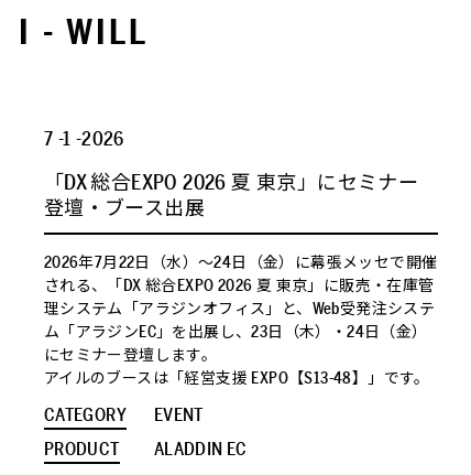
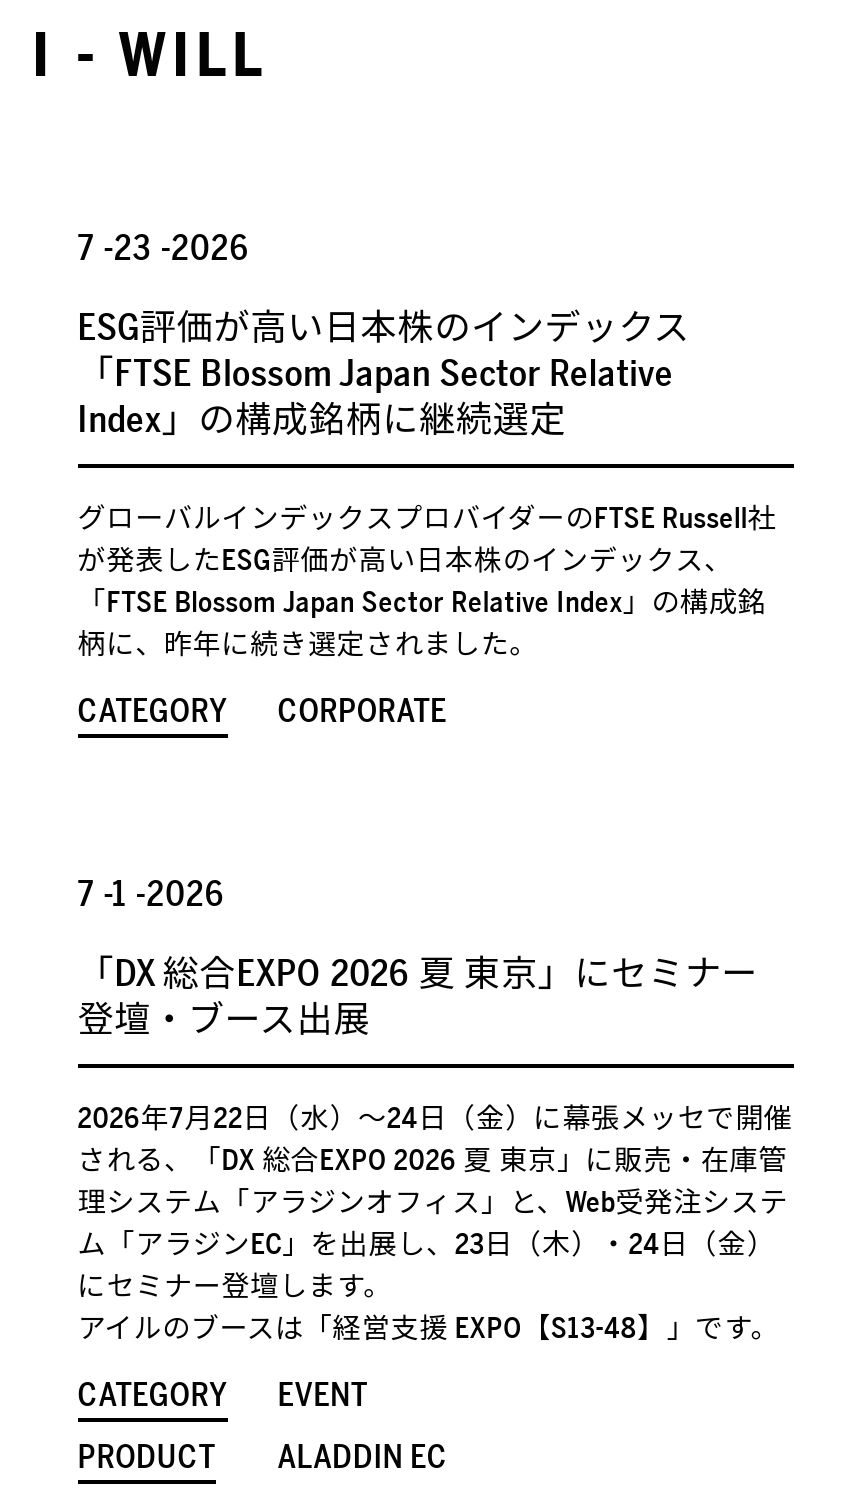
+ 7 -23 -2026
+ ESG評価が高い日本株のインデックス
+ 「FTSE Blossom Japan Sector Relative
+ Index」の構成銘柄に継続選定
+ グローバルインデックスプロバイダーのFTSE Russell社
+ が発表したESG評価が高い日本株のインデックス、
+ 「FTSE Blossom Japan Sector Relative Index」の構成銘
+ 柄に、昨年に続き選定されました。
+ CATEGORY
+ CORPORATE
